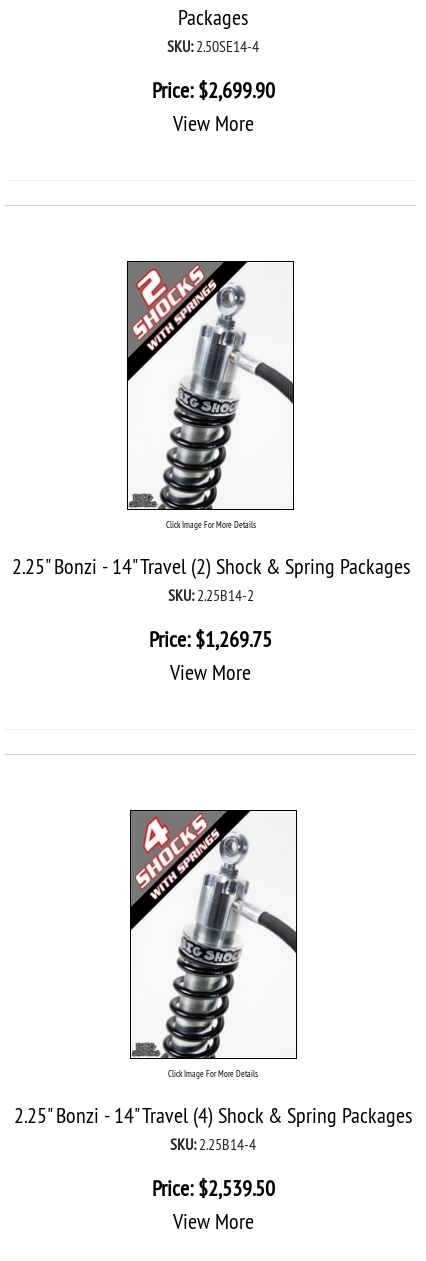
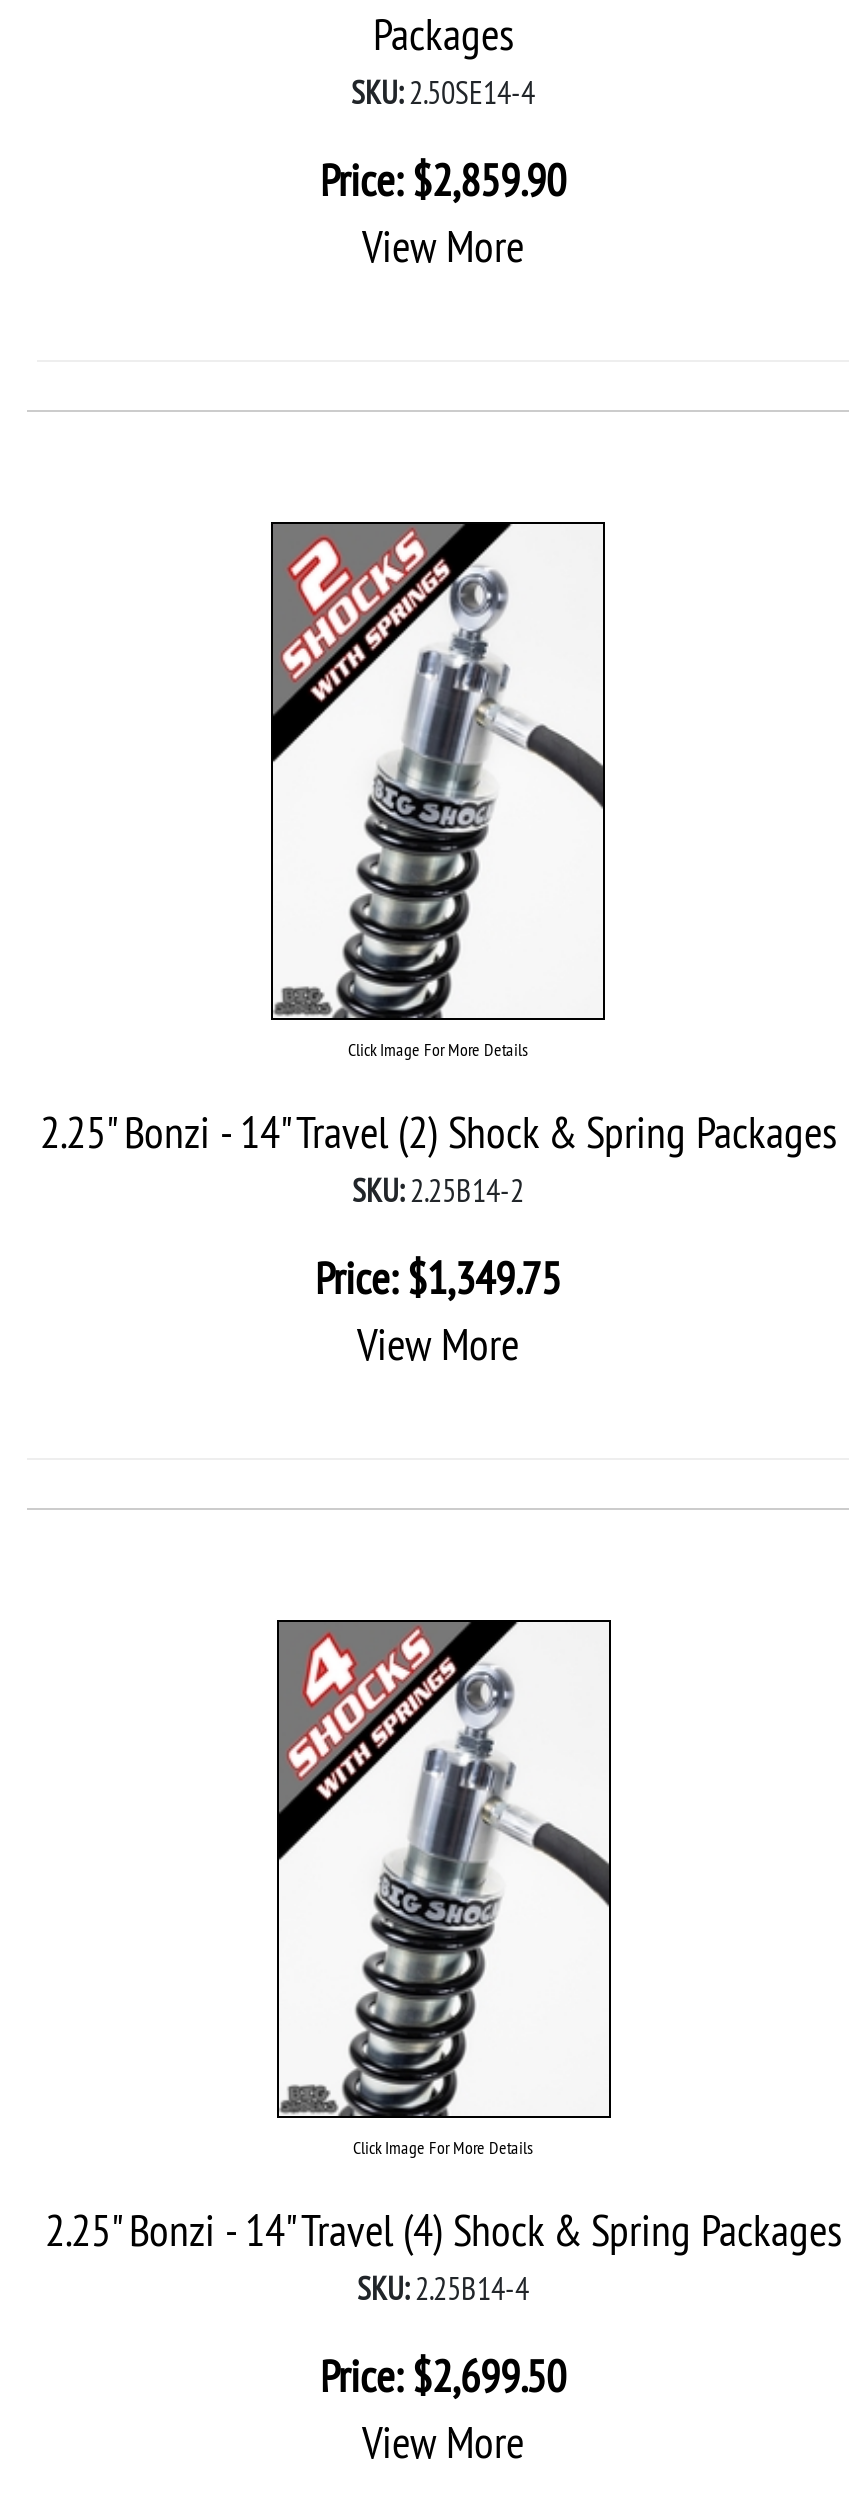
- Price: $2,699.90
+ Price: $2,859.90

- Price: $1,269.75
+ Price: $1,349.75

- Price: $2,539.50
+ Price: $2,699.50
